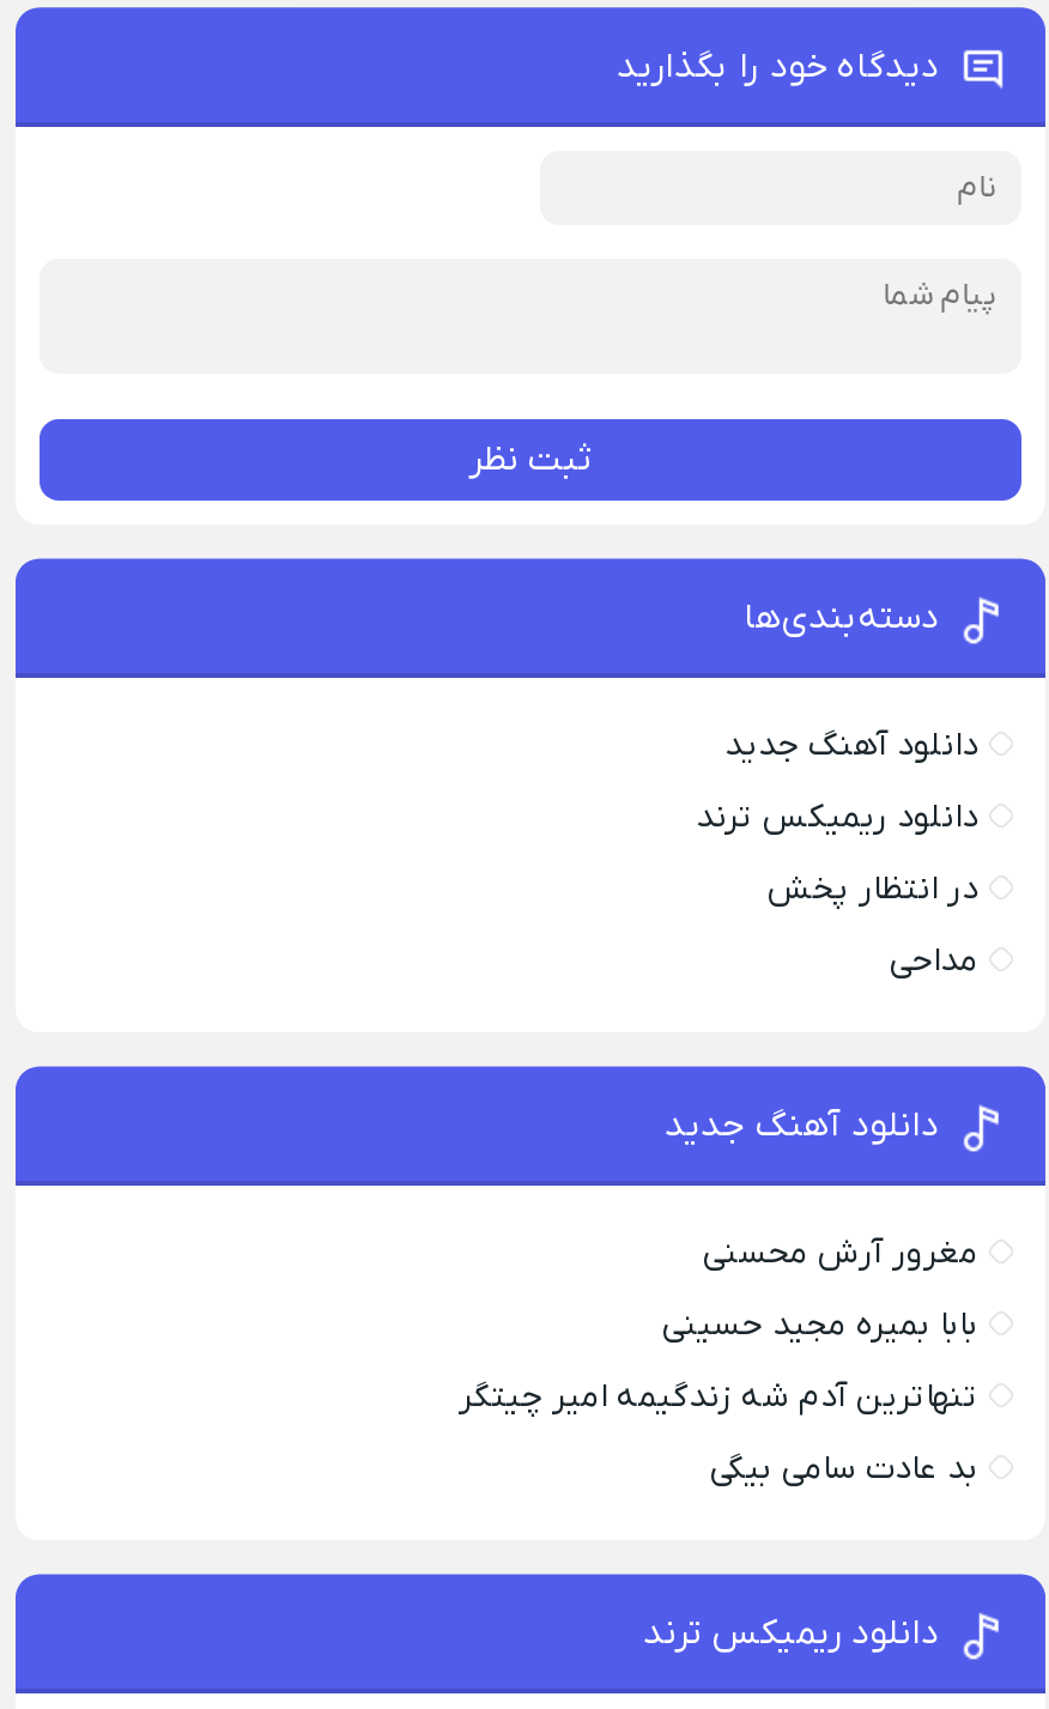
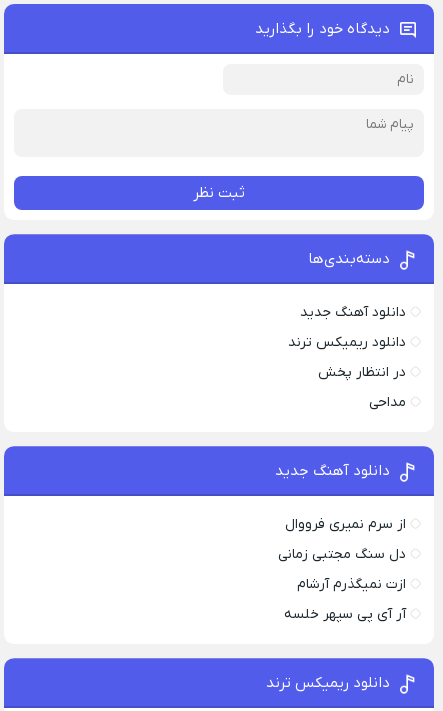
- مغرور آرش محسنی
+ از سرم نمیری فرووال

- بابا بمیره مجید حسینی
+ دل سنگ مجتبی زمانی

- تنهاترین آدم شه زندگیمه امیر چیتگر
+ ازت نمیگذرم آرشام

- بد عادت سامی بیگی
+ آر آی پی سپهر خلسه
